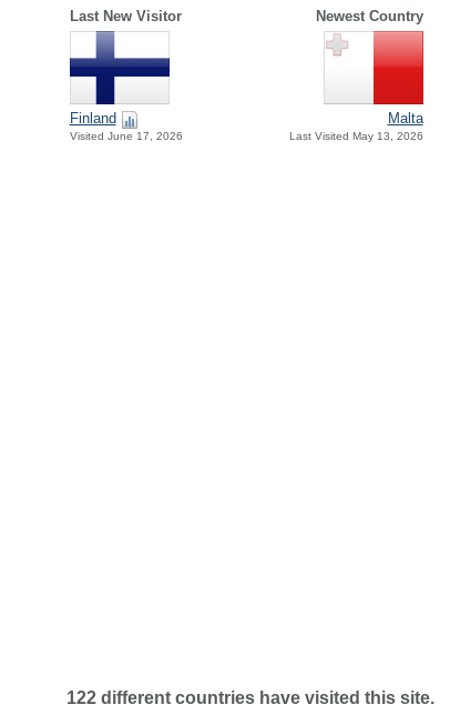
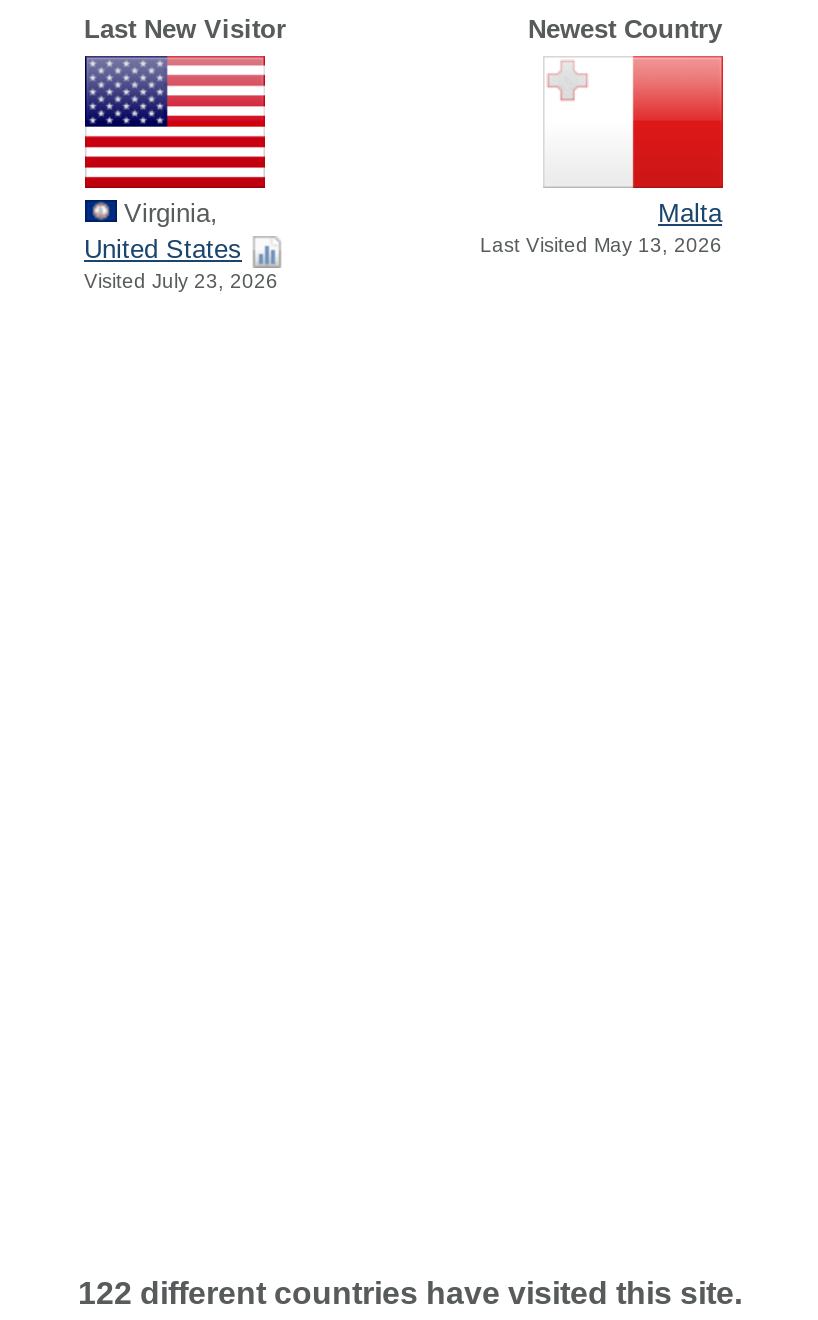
- [image]
- Finland
- Visited June 17, 2026
+ [image]
+ Virginia,
+ United States
+ Visited July 23, 2026
